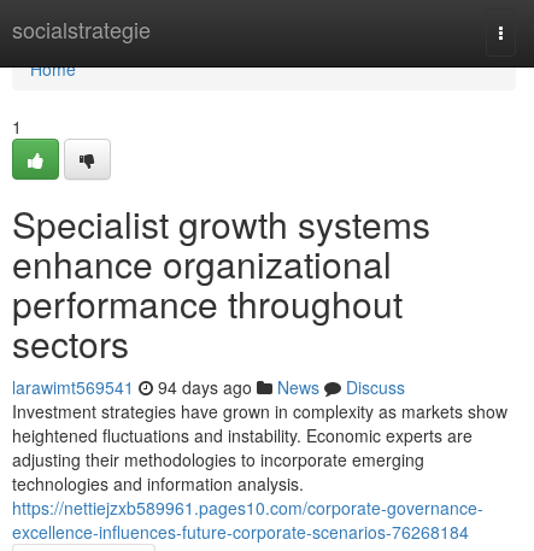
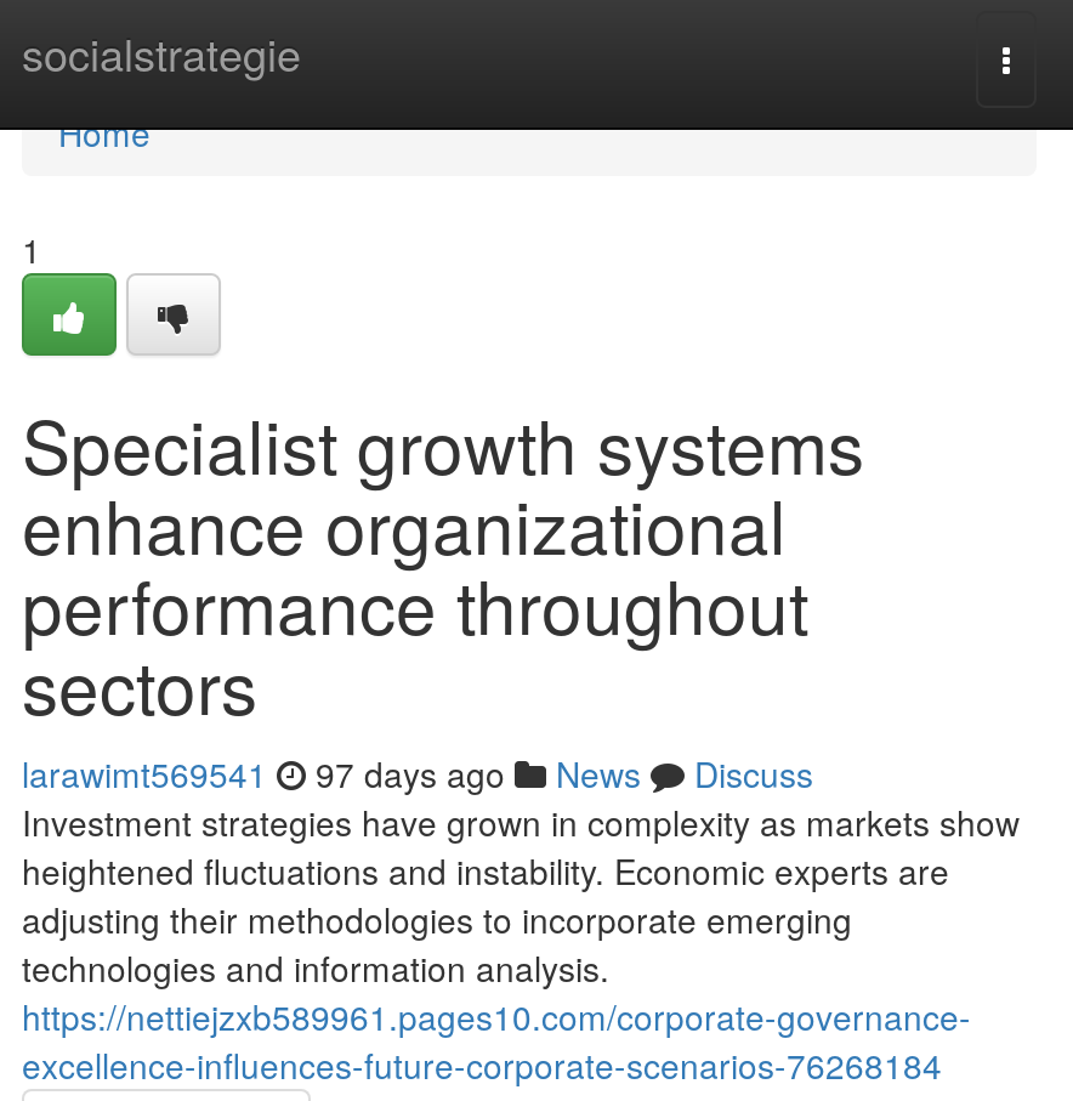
- larawimt569541 94 days ago News Discuss
+ larawimt569541 97 days ago News Discuss
